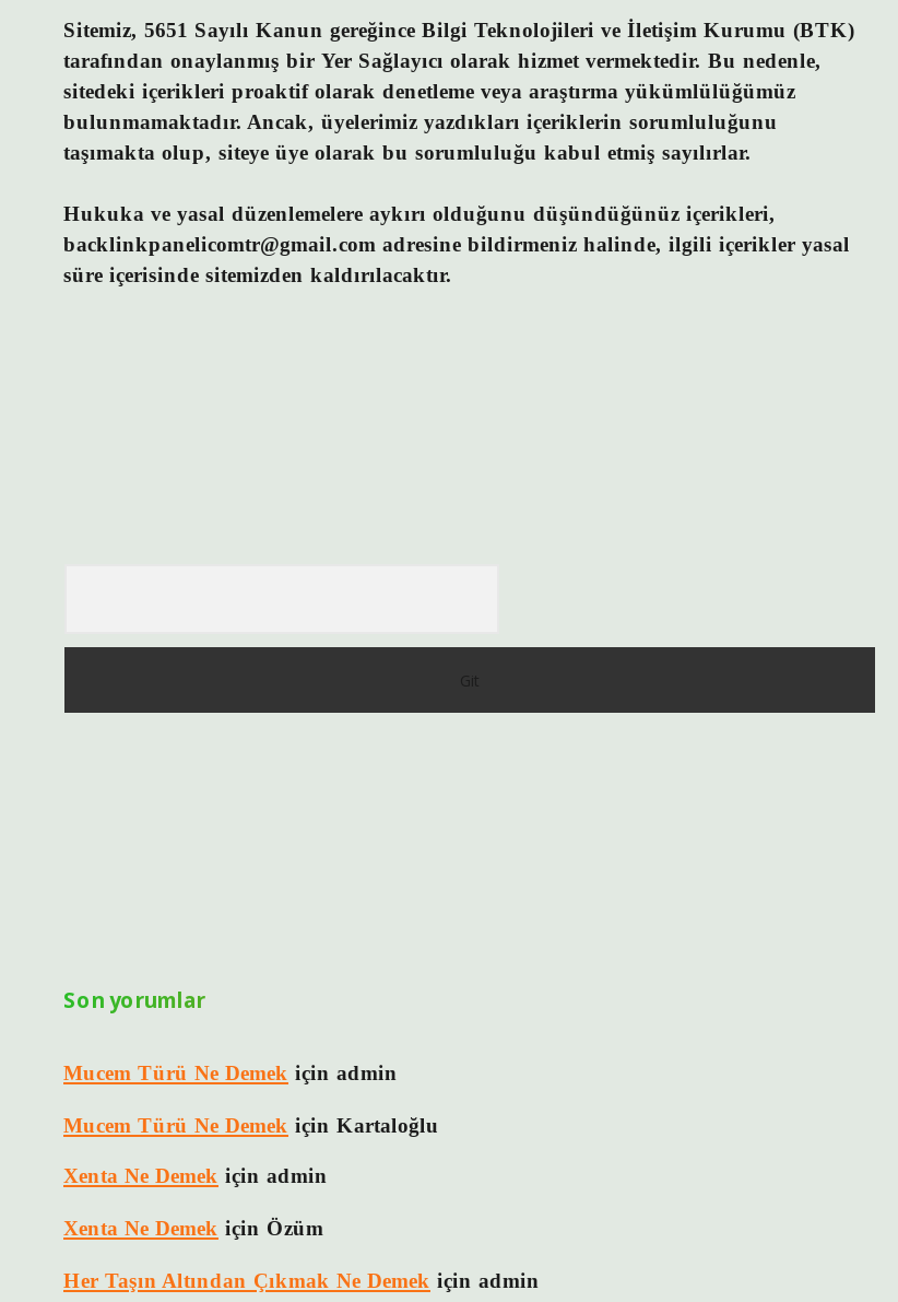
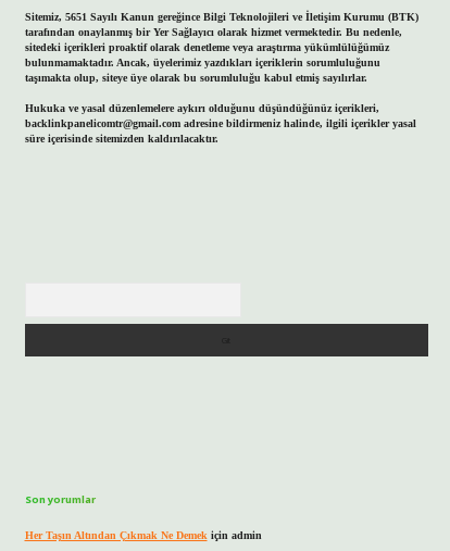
- Mucem Türü Ne Demek için admin
- Mucem Türü Ne Demek için Kartaloğlu
- Xenta Ne Demek için admin
- Xenta Ne Demek için Özüm
